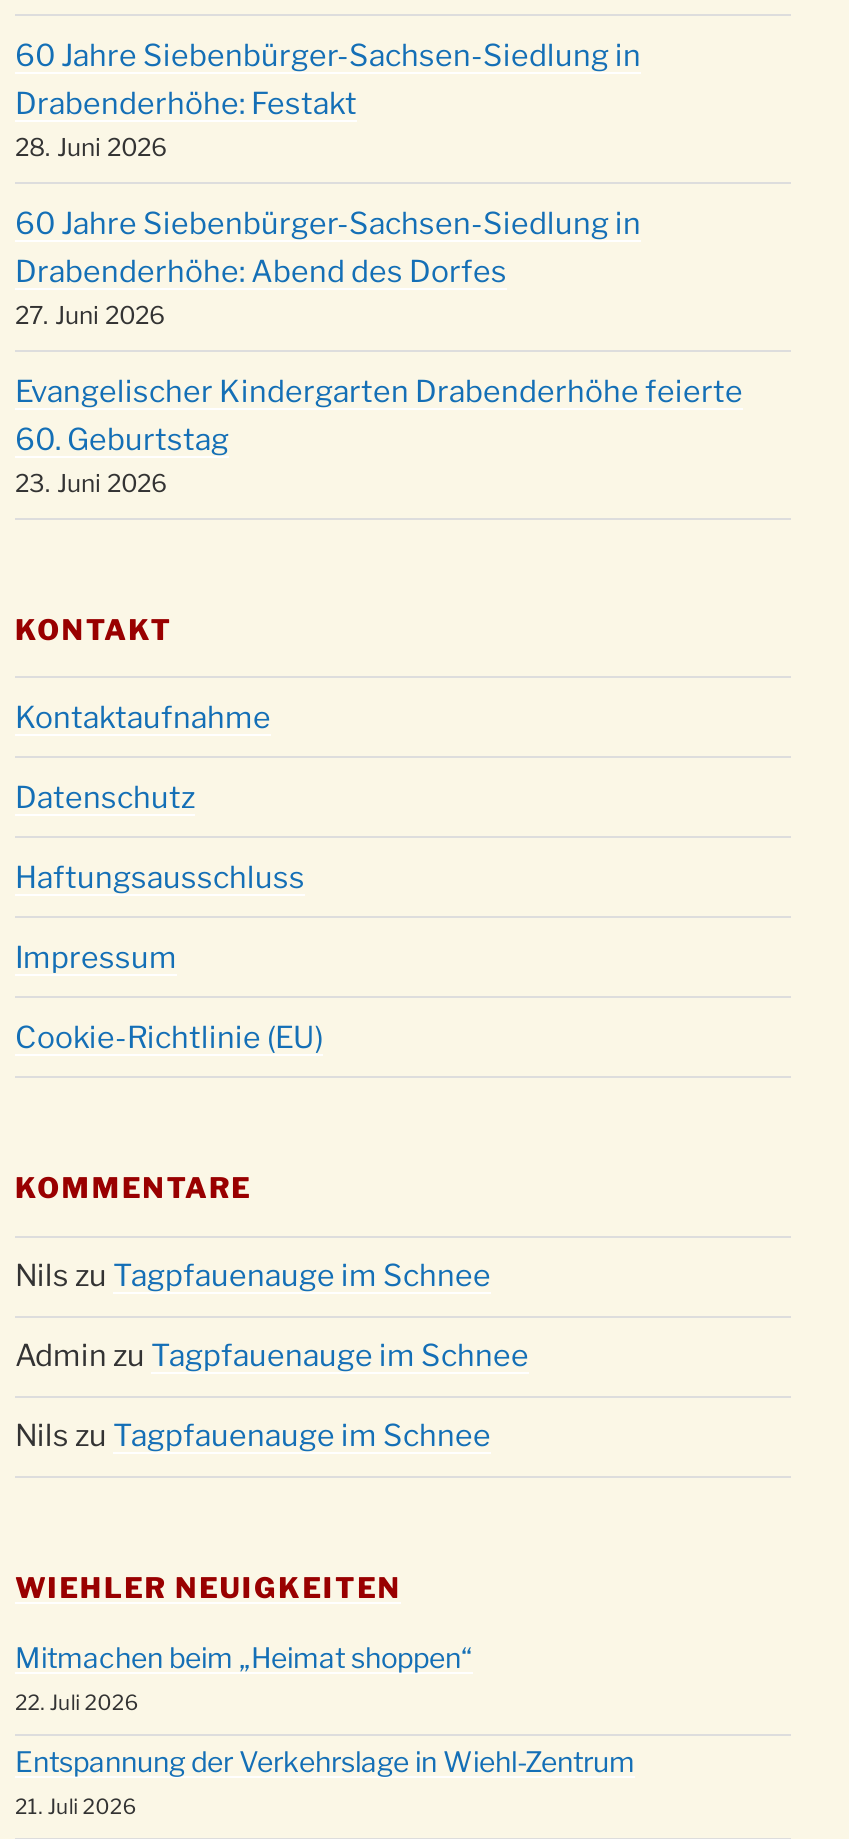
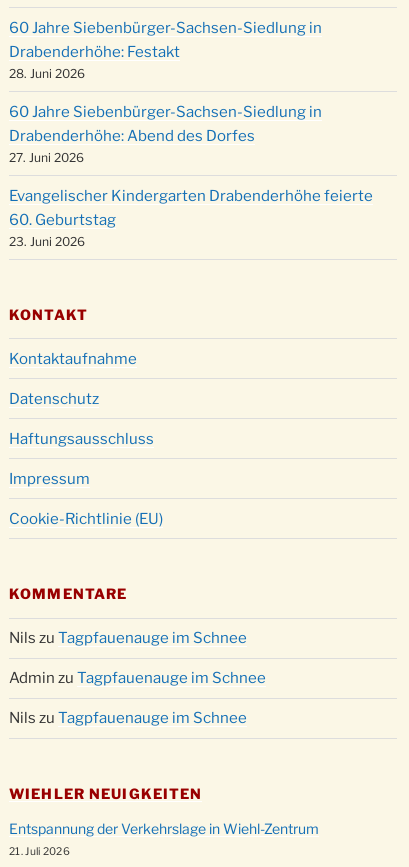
- Mitmachen beim „Heimat shoppen“
- 22. Juli 2026
